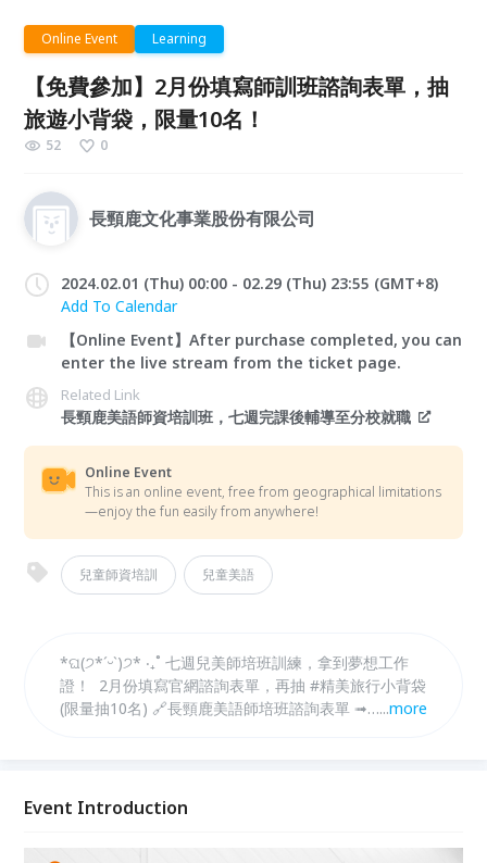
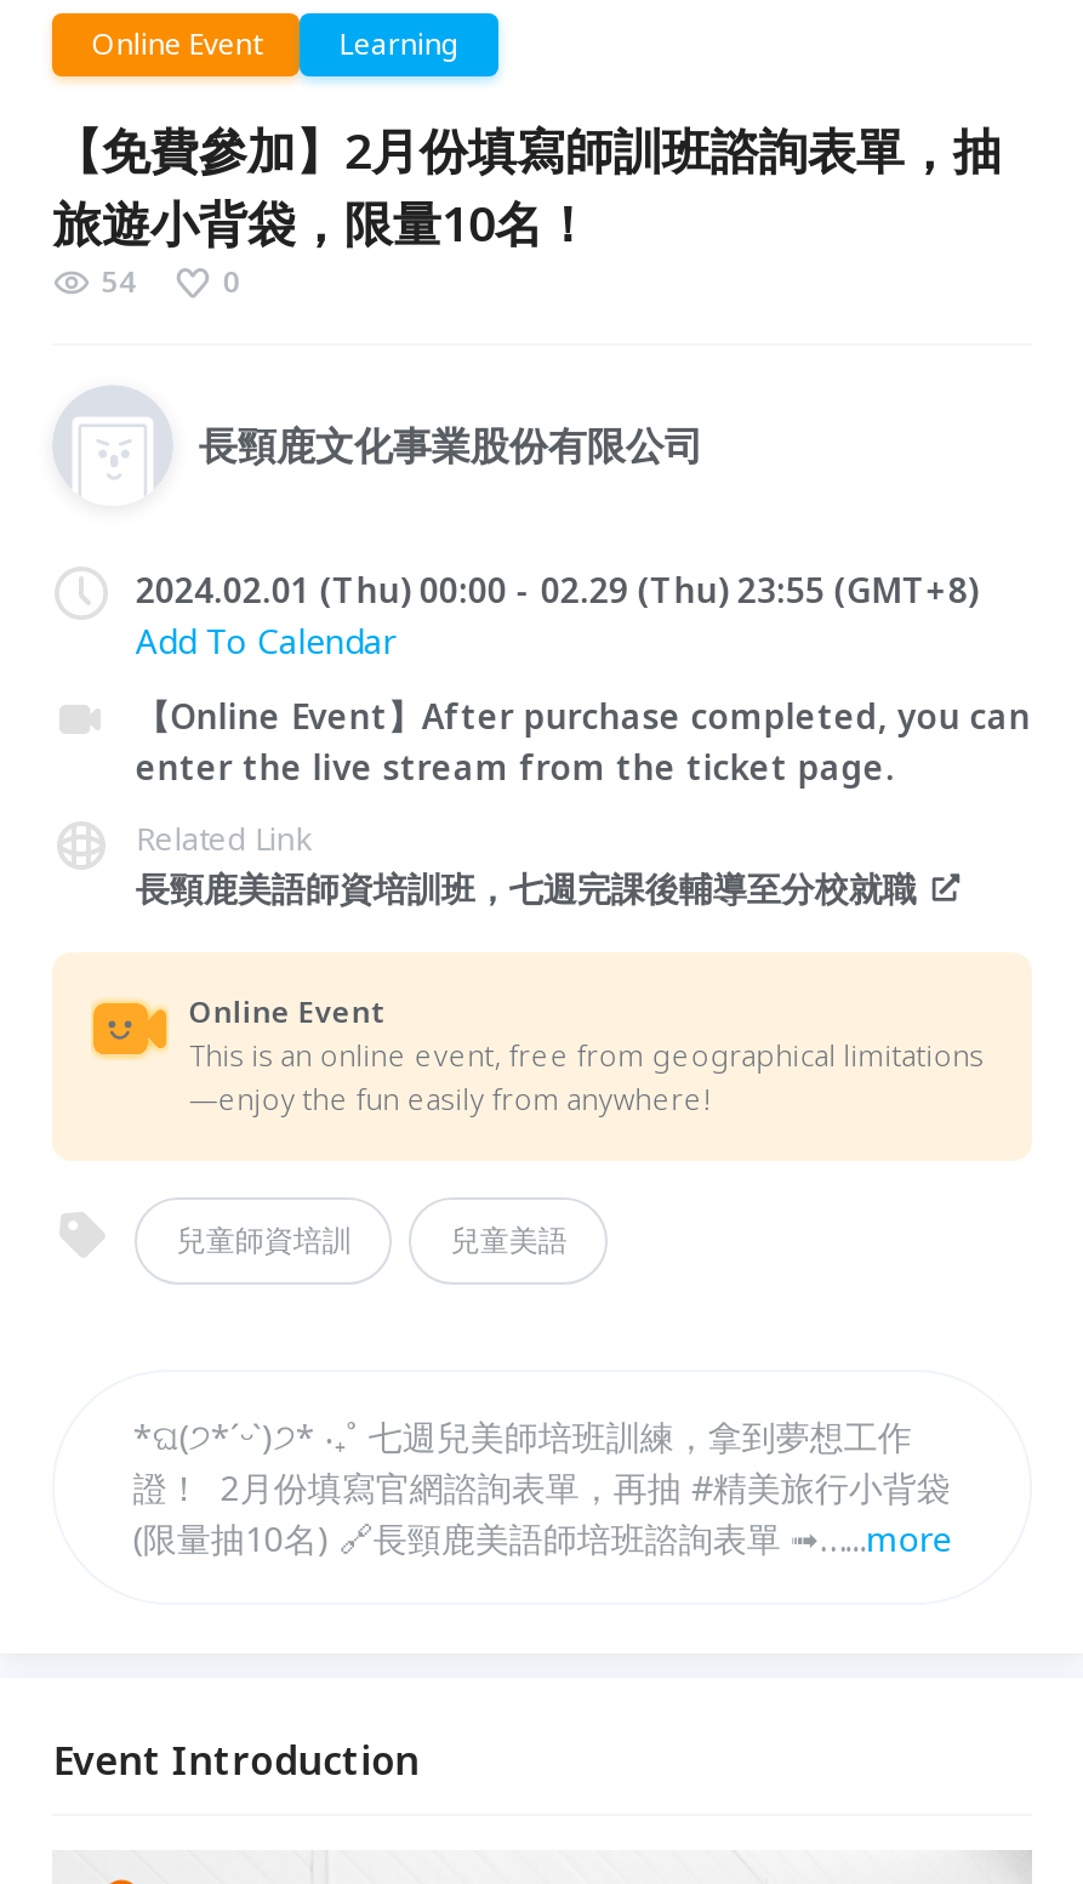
- 52
+ 54
